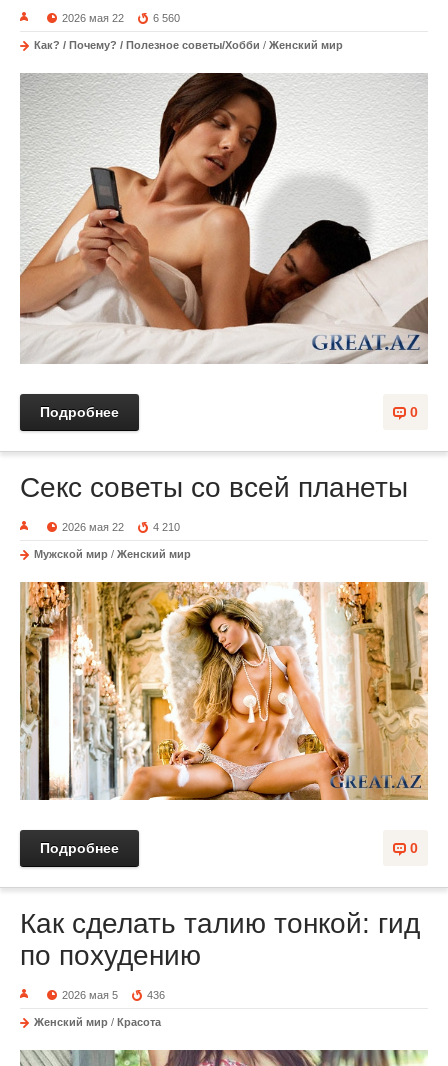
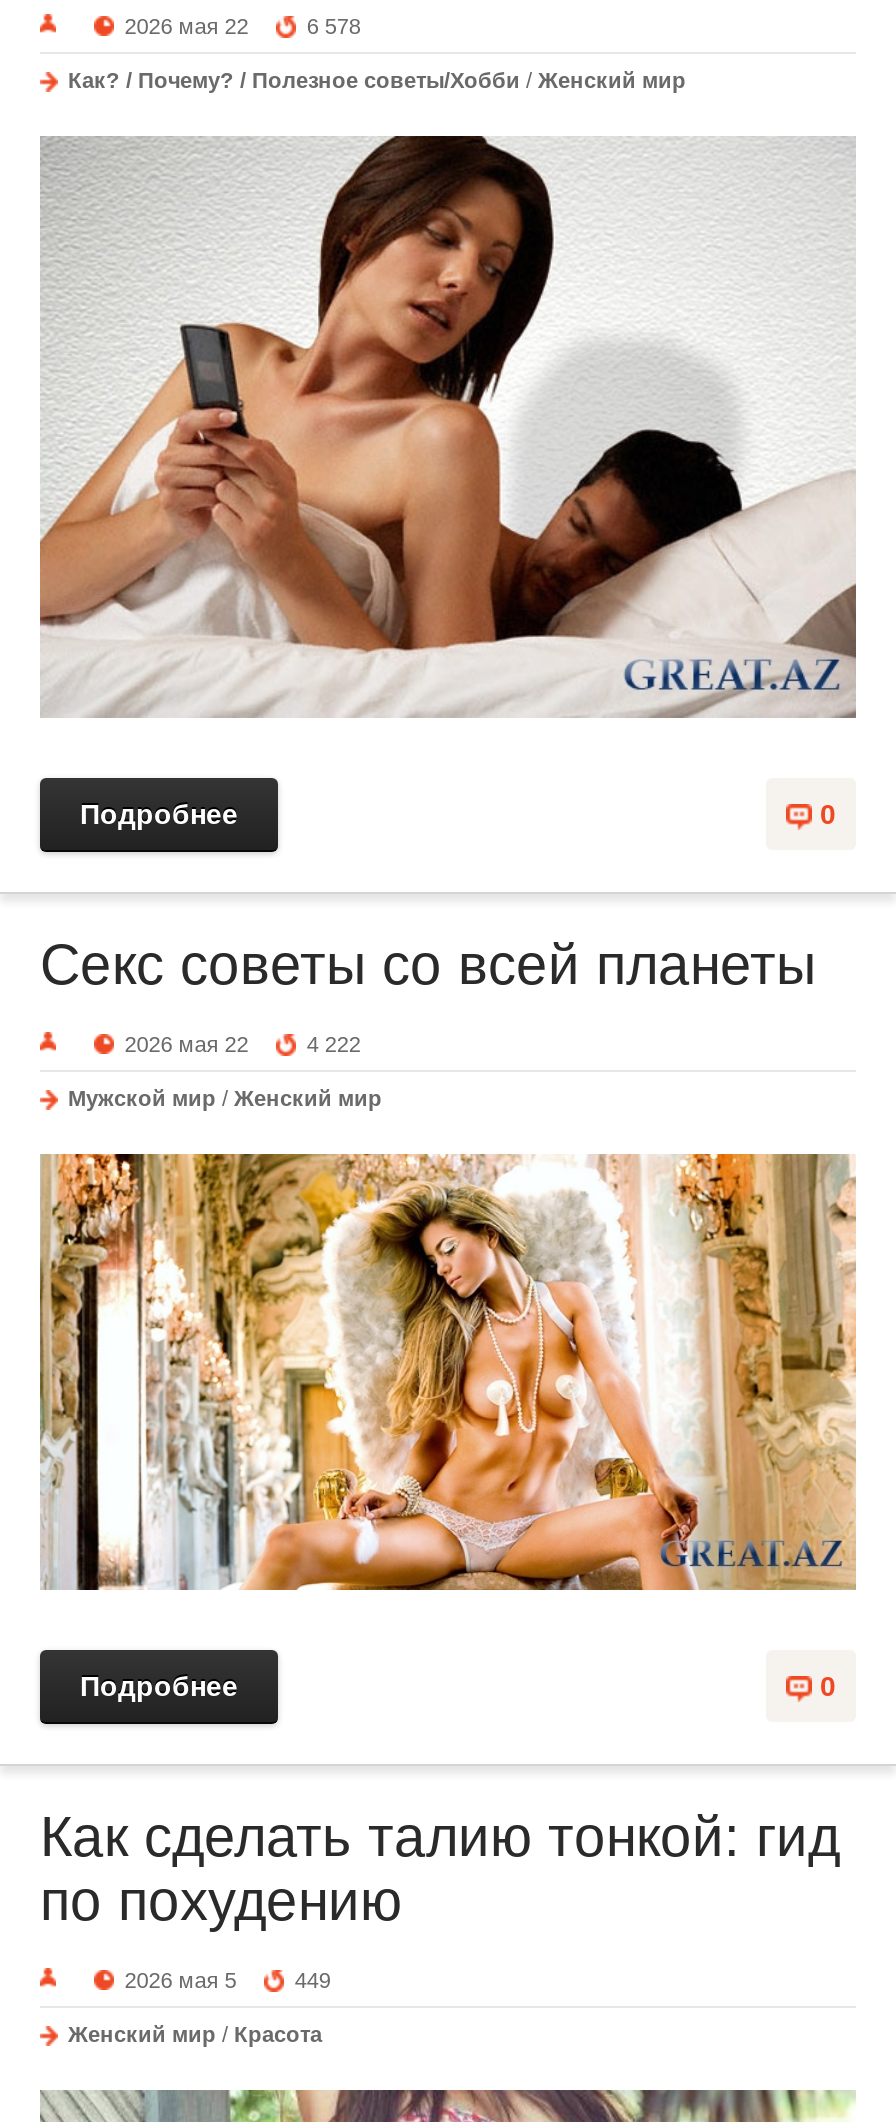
- 6 560
+ 6 578

- 4 210
+ 4 222

- 436
+ 449
